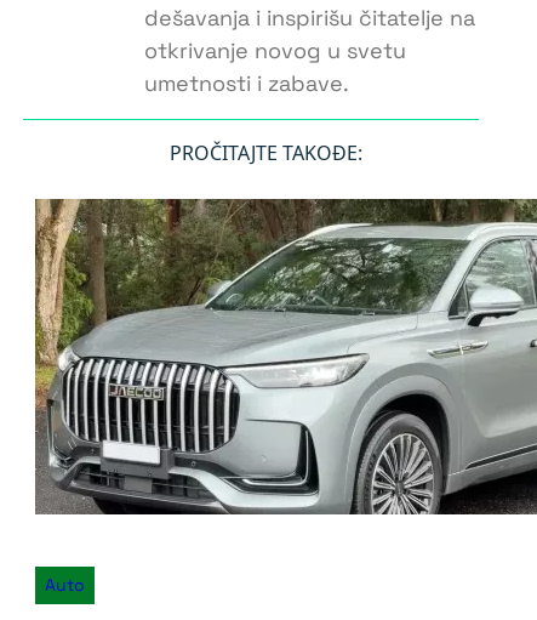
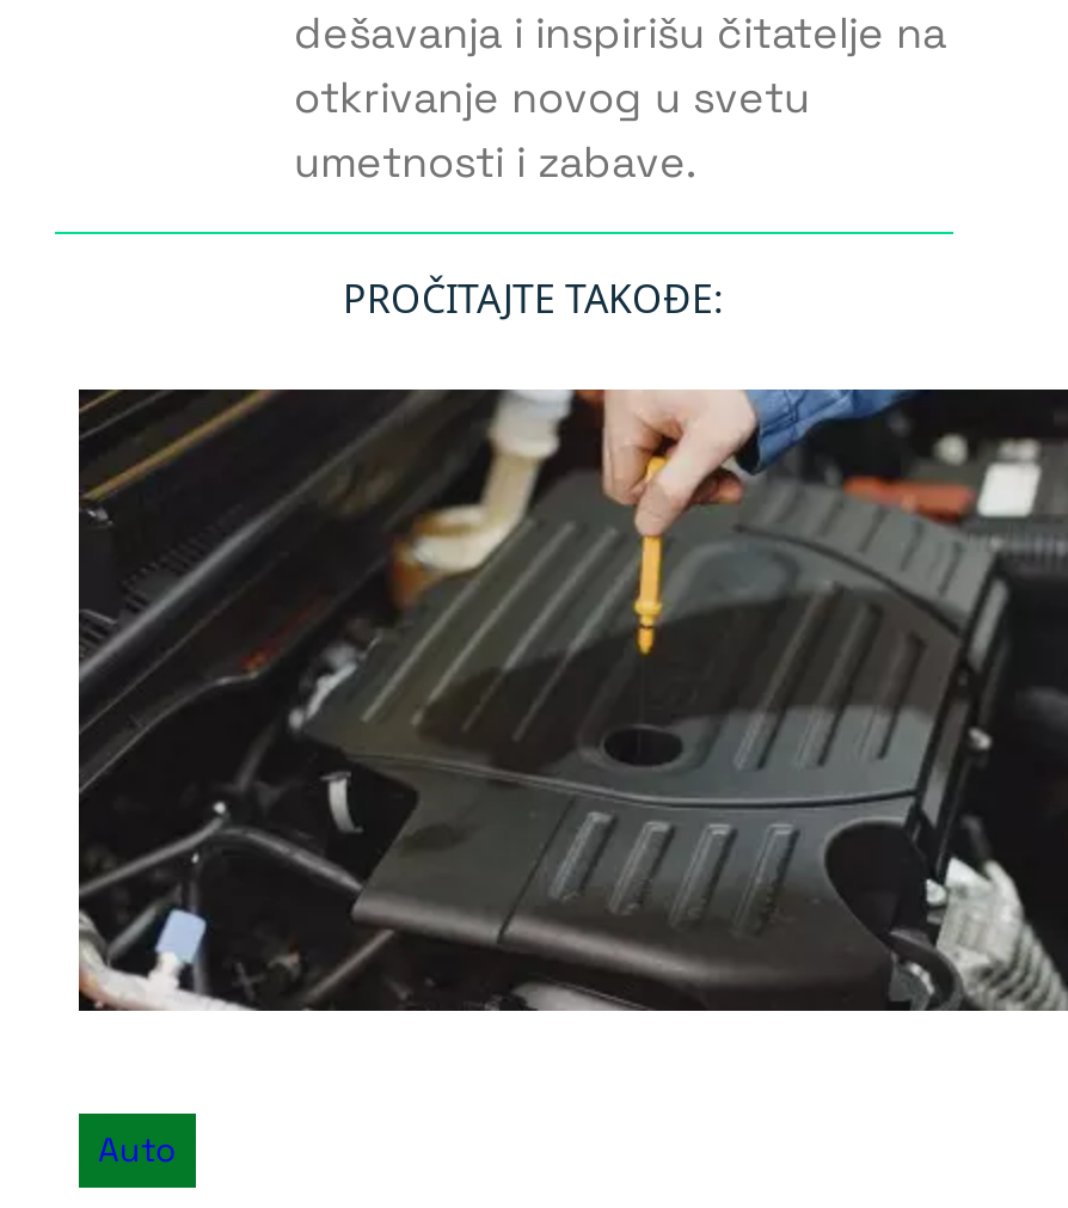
- [image]
+ [image]
